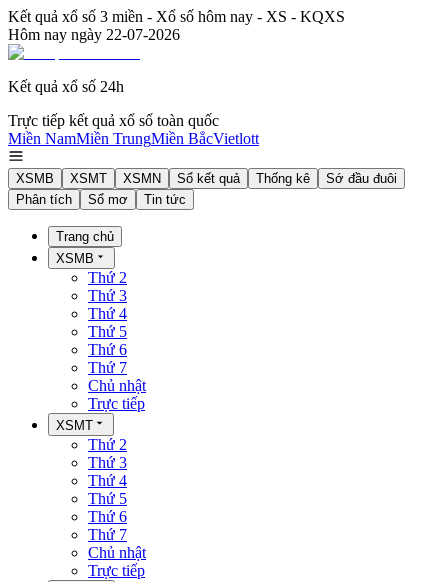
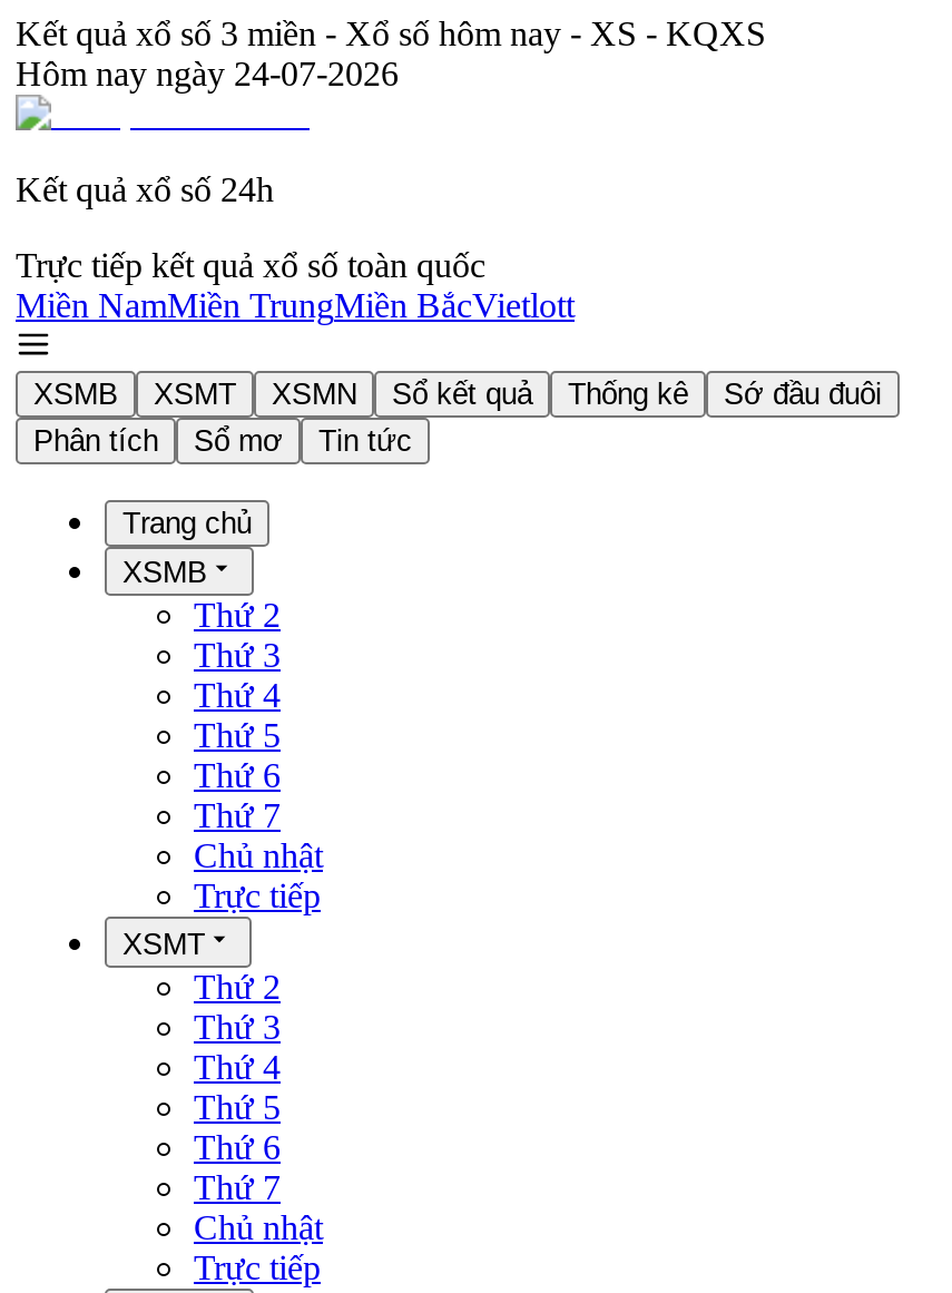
- Hôm nay ngày 22-07-2026
+ Hôm nay ngày 24-07-2026
